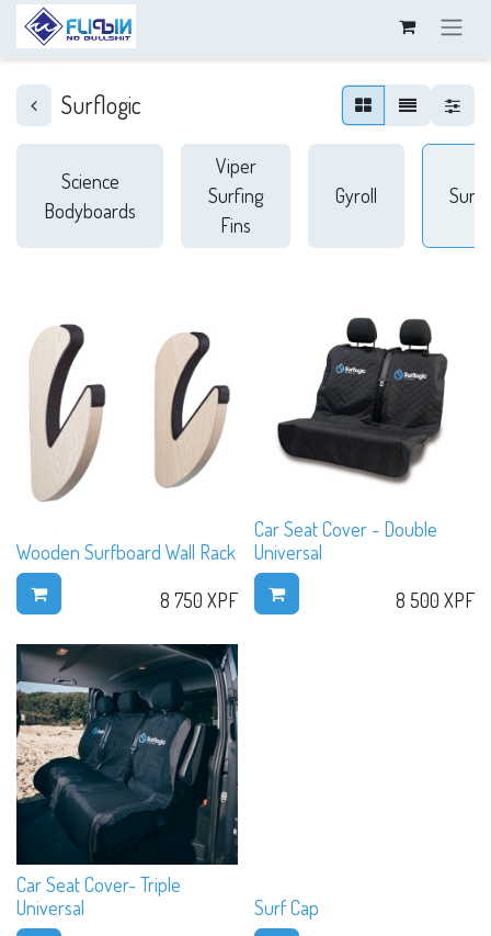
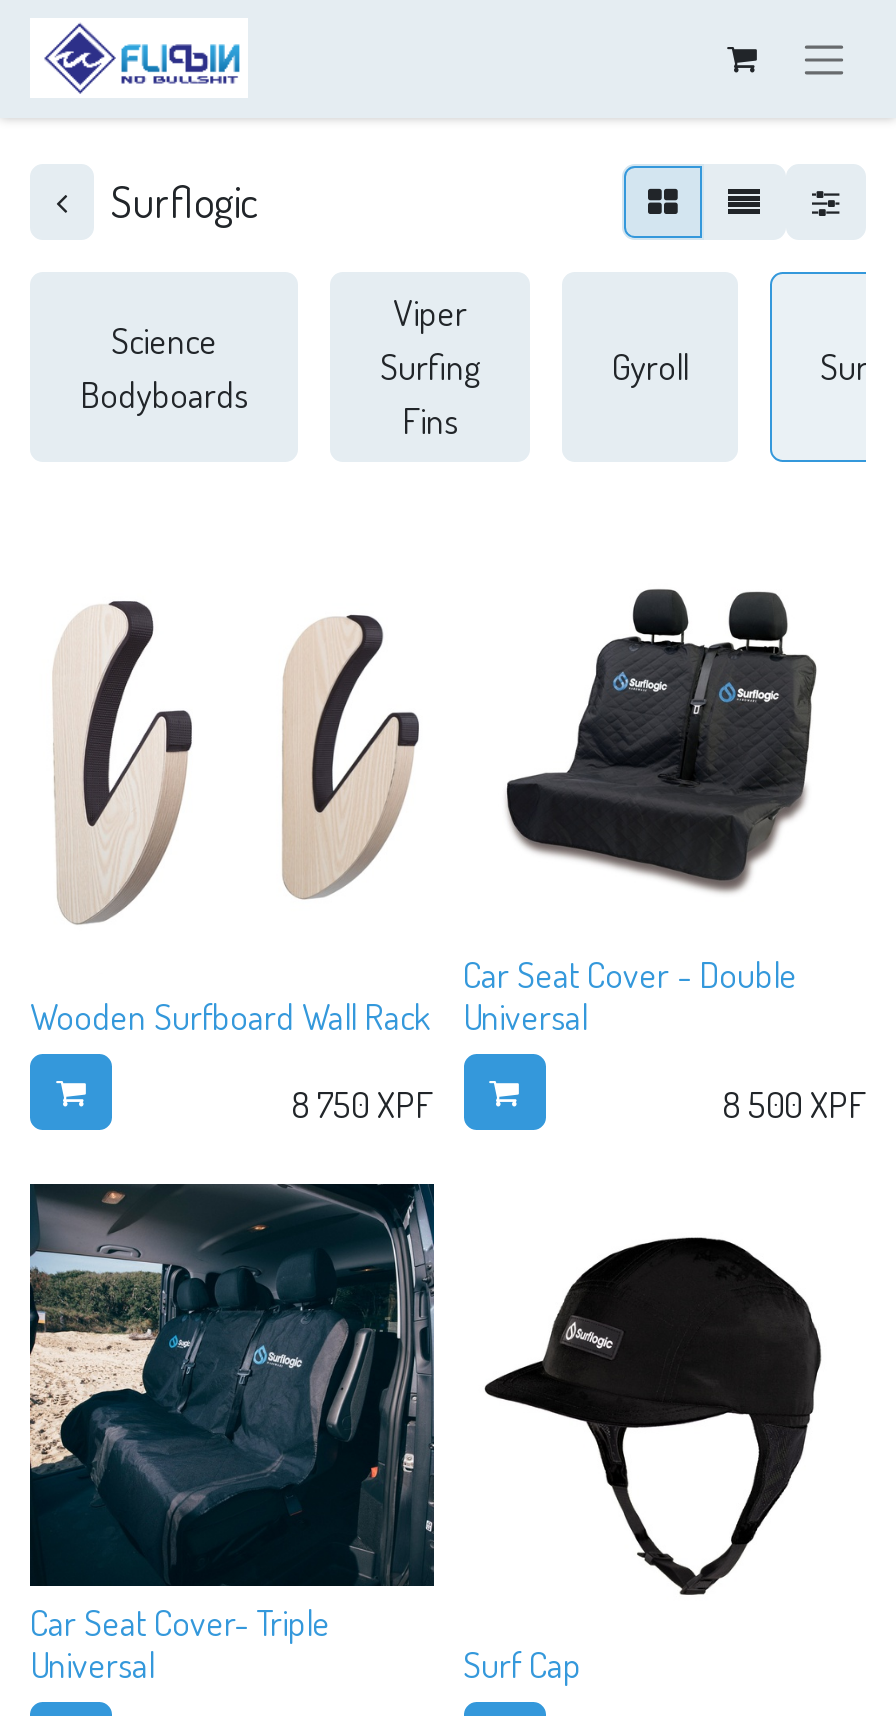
+ [image]
